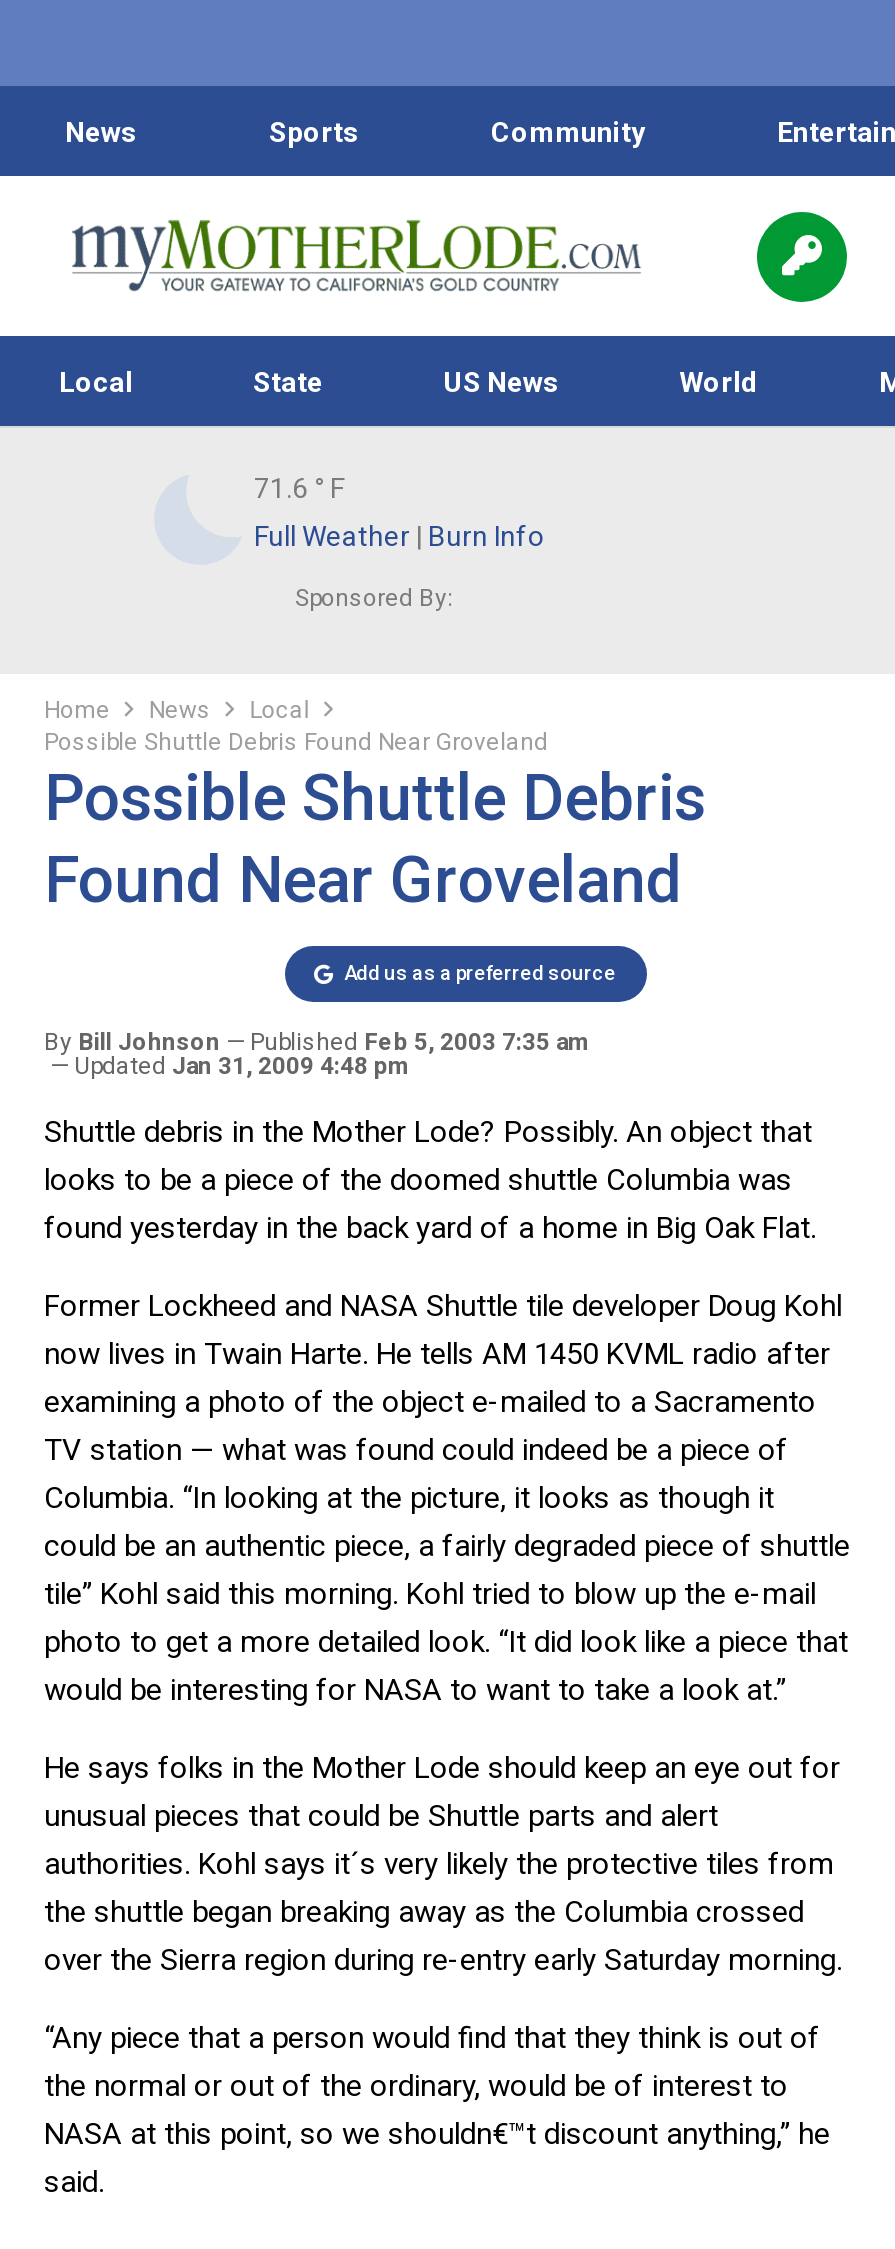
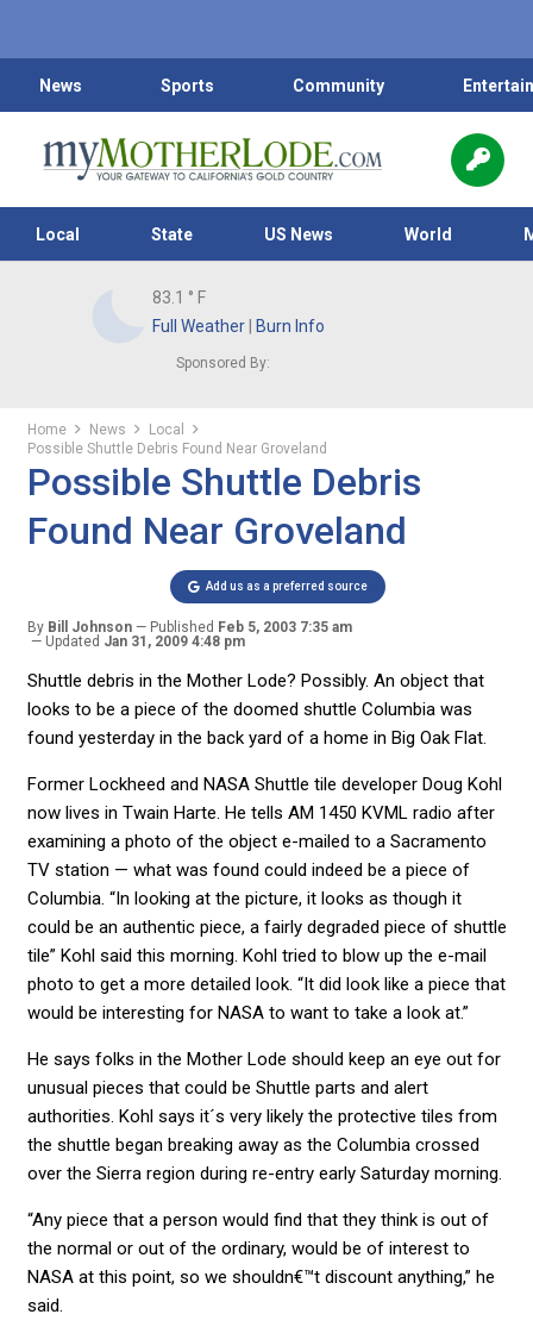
- 71.6 ° F
+ 83.1 ° F
